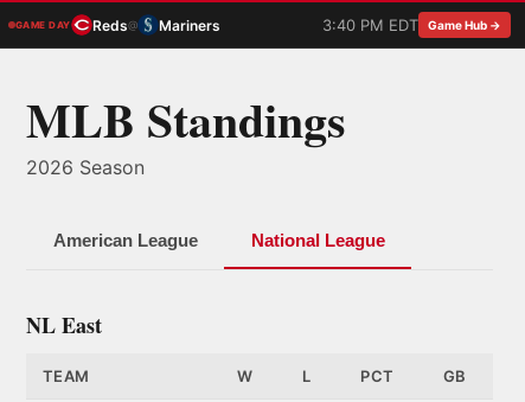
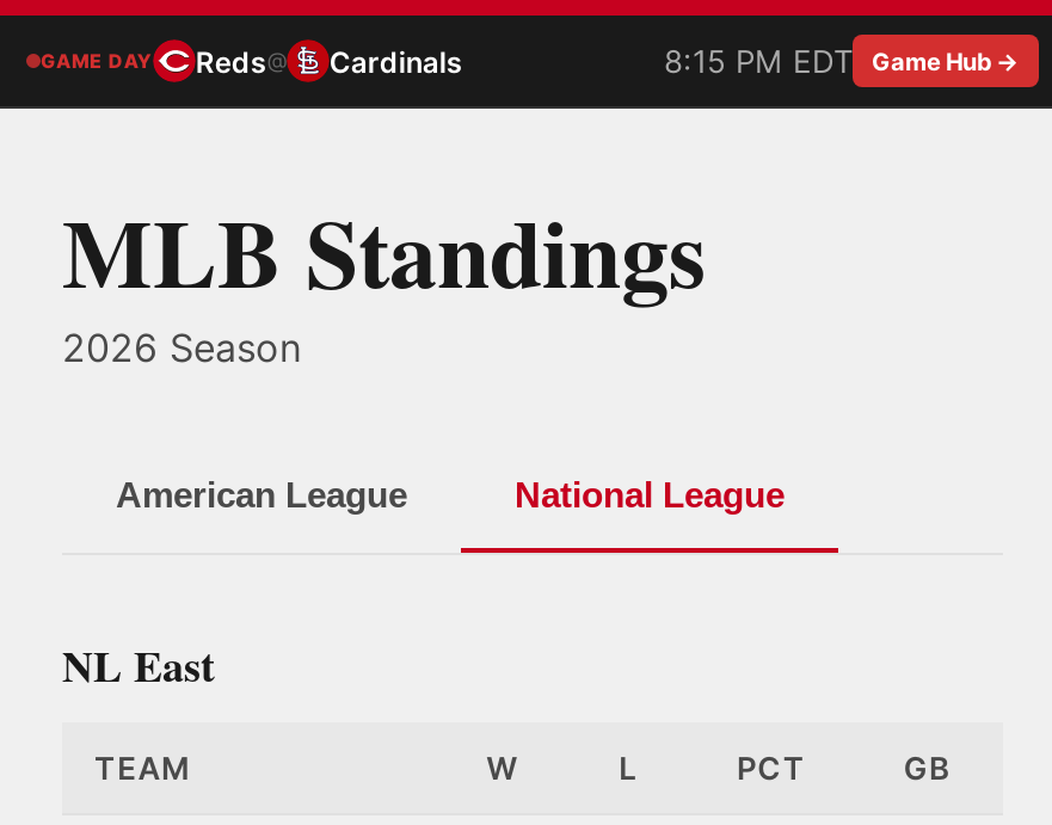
- Mariners
- 3:40 PM EDT
+ Cardinals
+ 8:15 PM EDT
